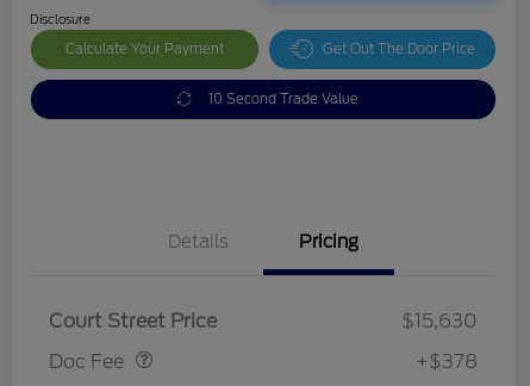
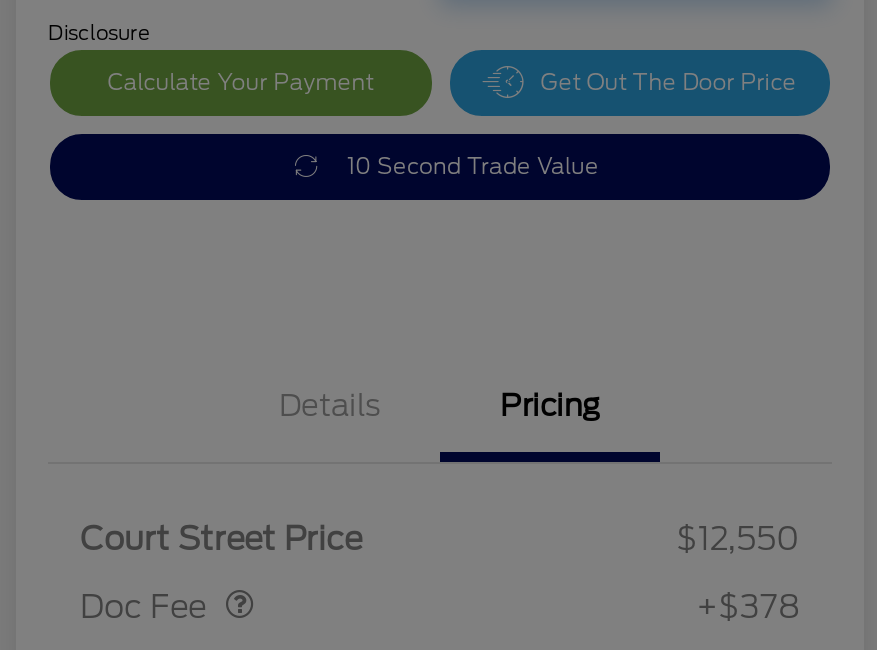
- $15,630
+ $12,550
